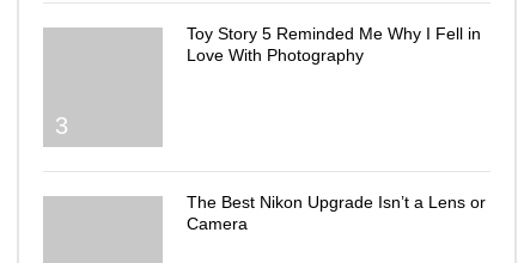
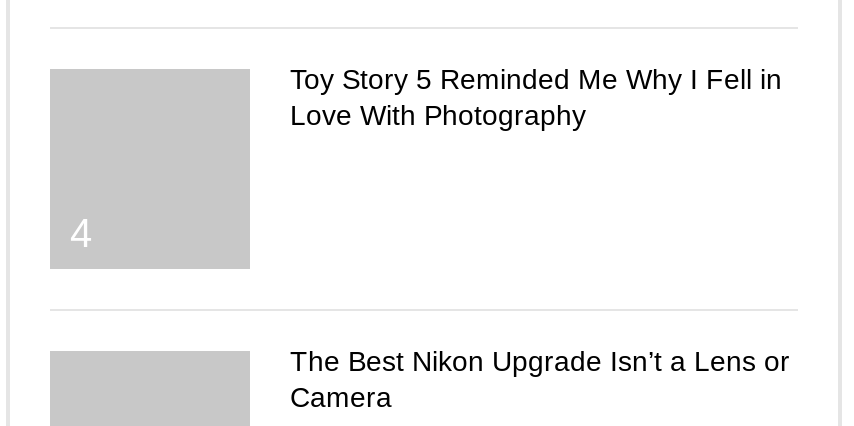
- 3
+ 4
